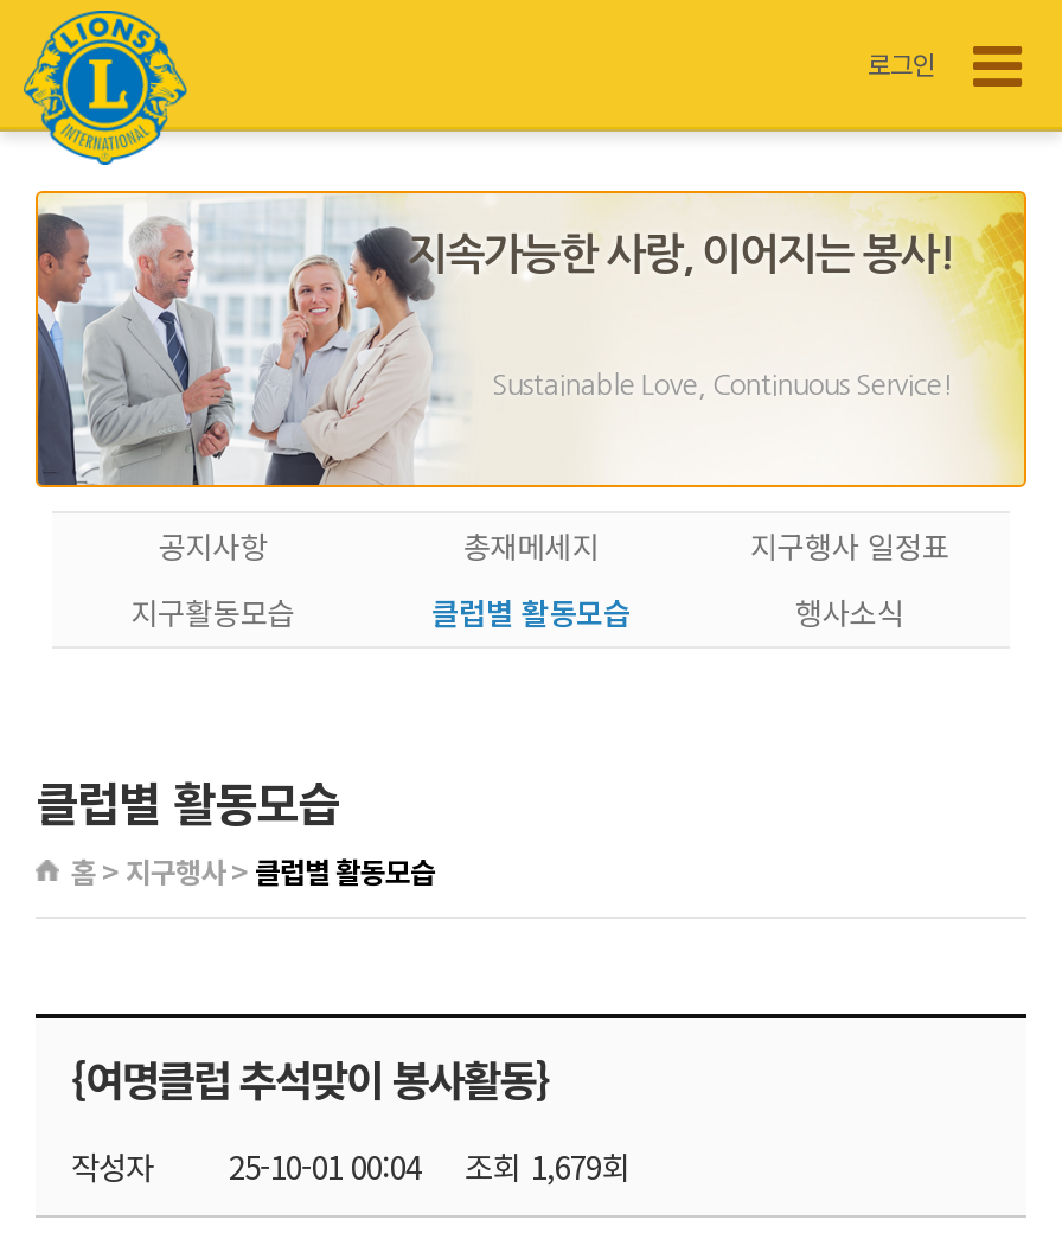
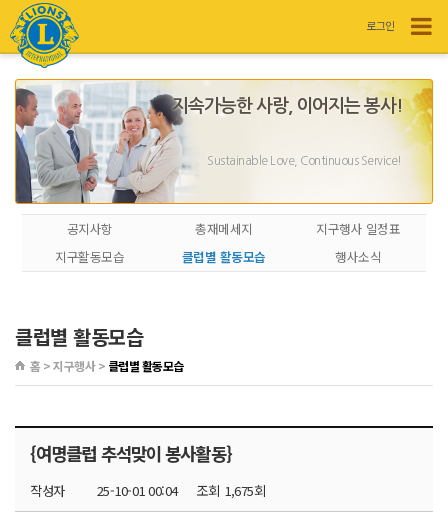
- 작성자 25-10-01 00:04 조회 1,679회
+ 작성자 25-10-01 00:04 조회 1,675회
